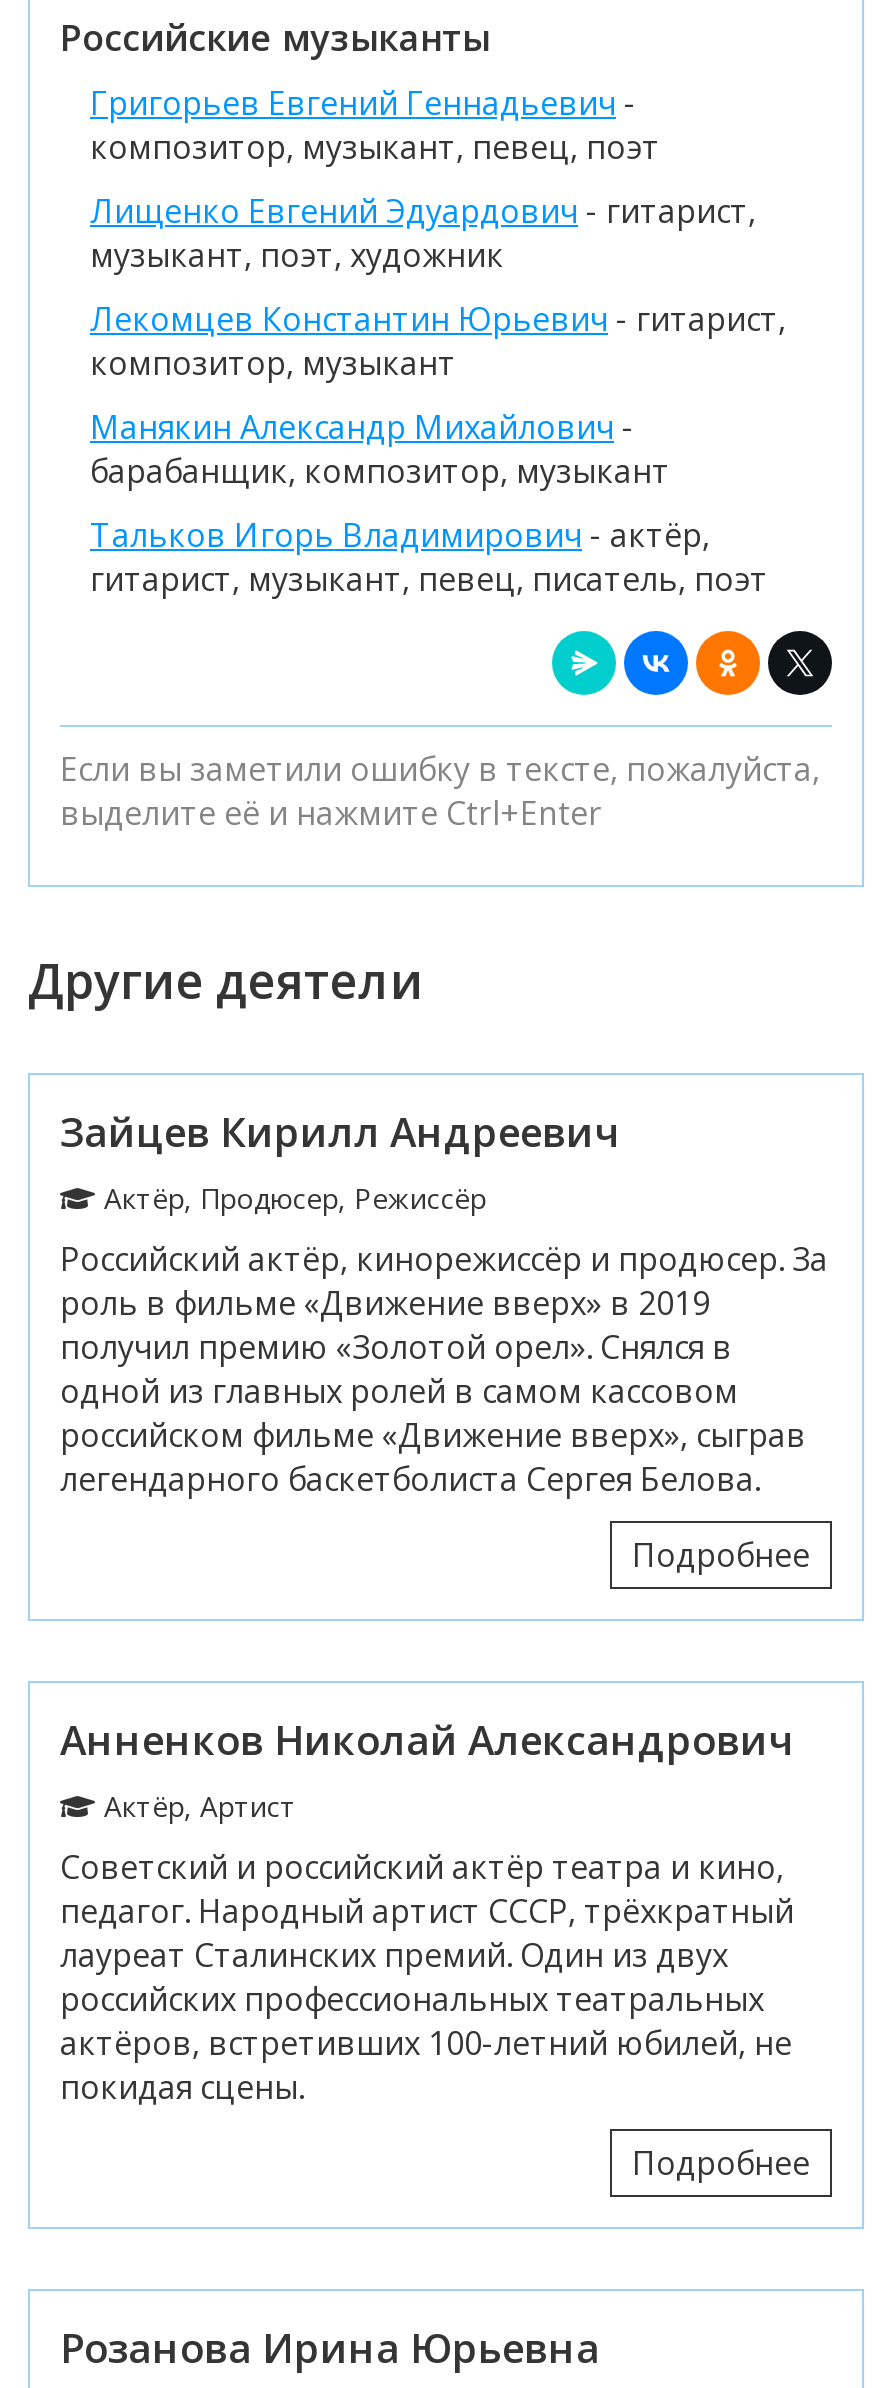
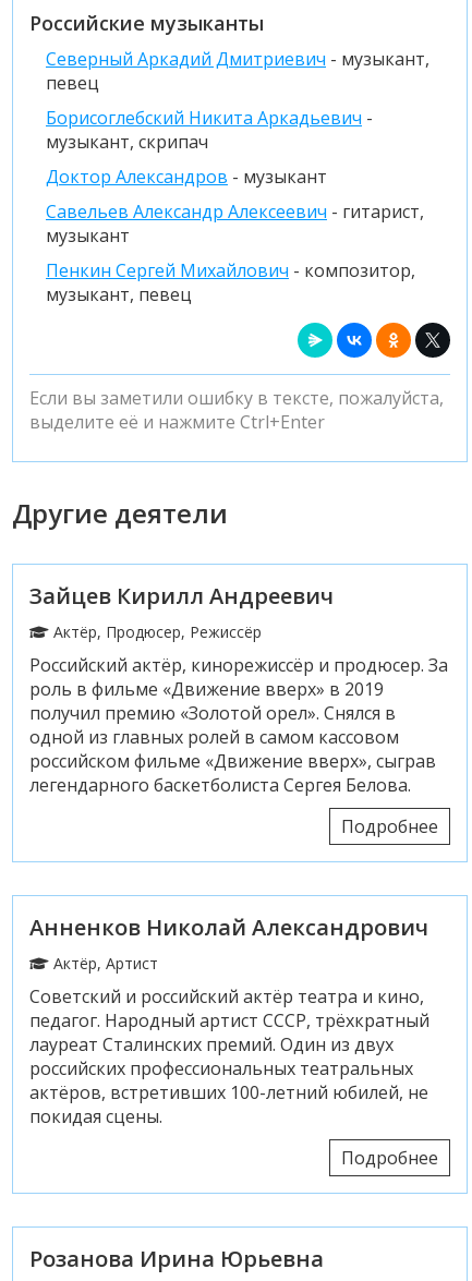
- Григорьев Евгений Геннадьевич -
- композитор, музыкант, певец, поэт
+ Северный Аркадий Дмитриевич - музыкант,
+ певец

- Лищенко Евгений Эдуардович - гитарист,
- музыкант, поэт, художник
+ Борисоглебский Никита Аркадьевич -
+ музыкант, скрипач

- Лекомцев Константин Юрьевич - гитарист,
- композитор, музыкант
+ Доктор Александров - музыкант

- Манякин Александр Михайлович -
- барабанщик, композитор, музыкант
+ Савельев Александр Алексеевич - гитарист,
+ музыкант

- Тальков Игорь Владимирович - актёр,
- гитарист, музыкант, певец, писатель, поэт
+ Пенкин Сергей Михайлович - композитор,
+ музыкант, певец
